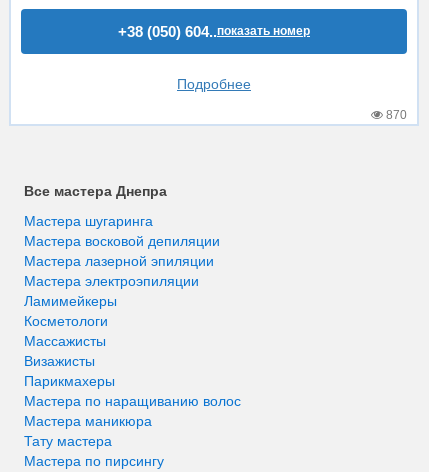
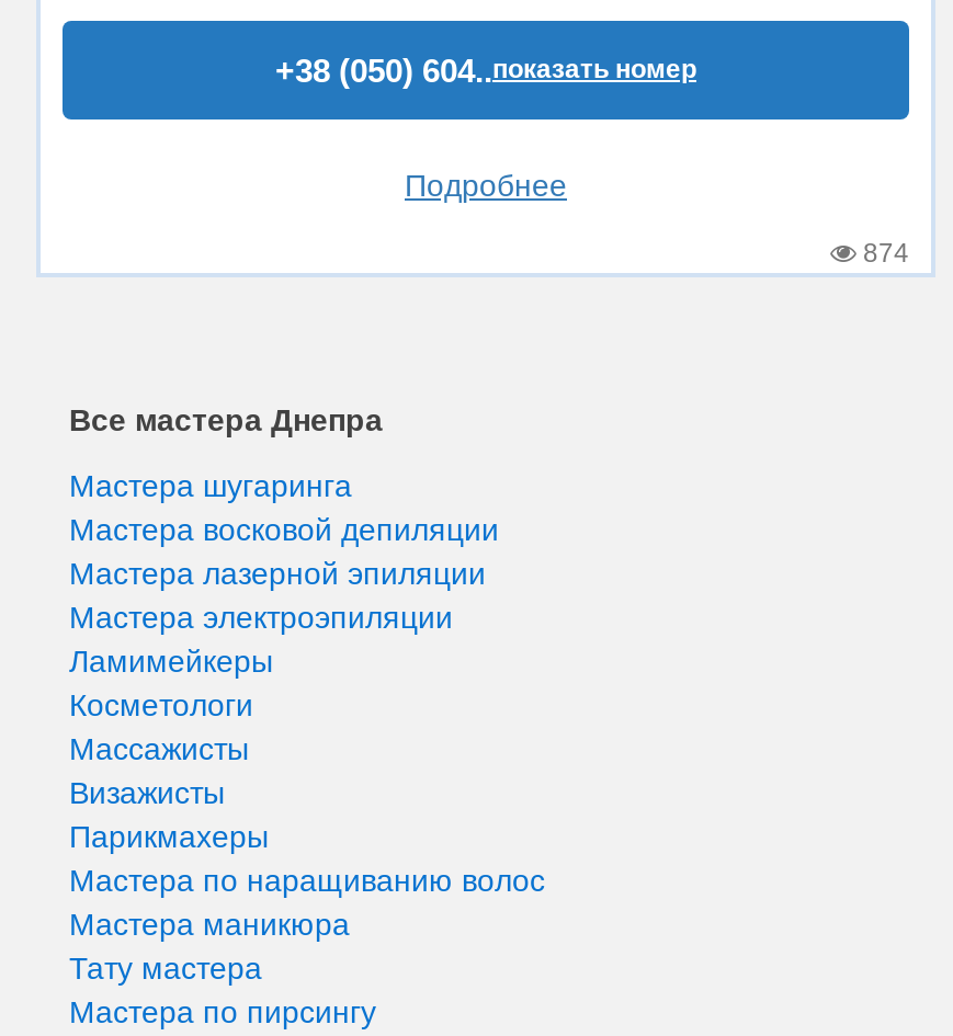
- 870
+ 874
